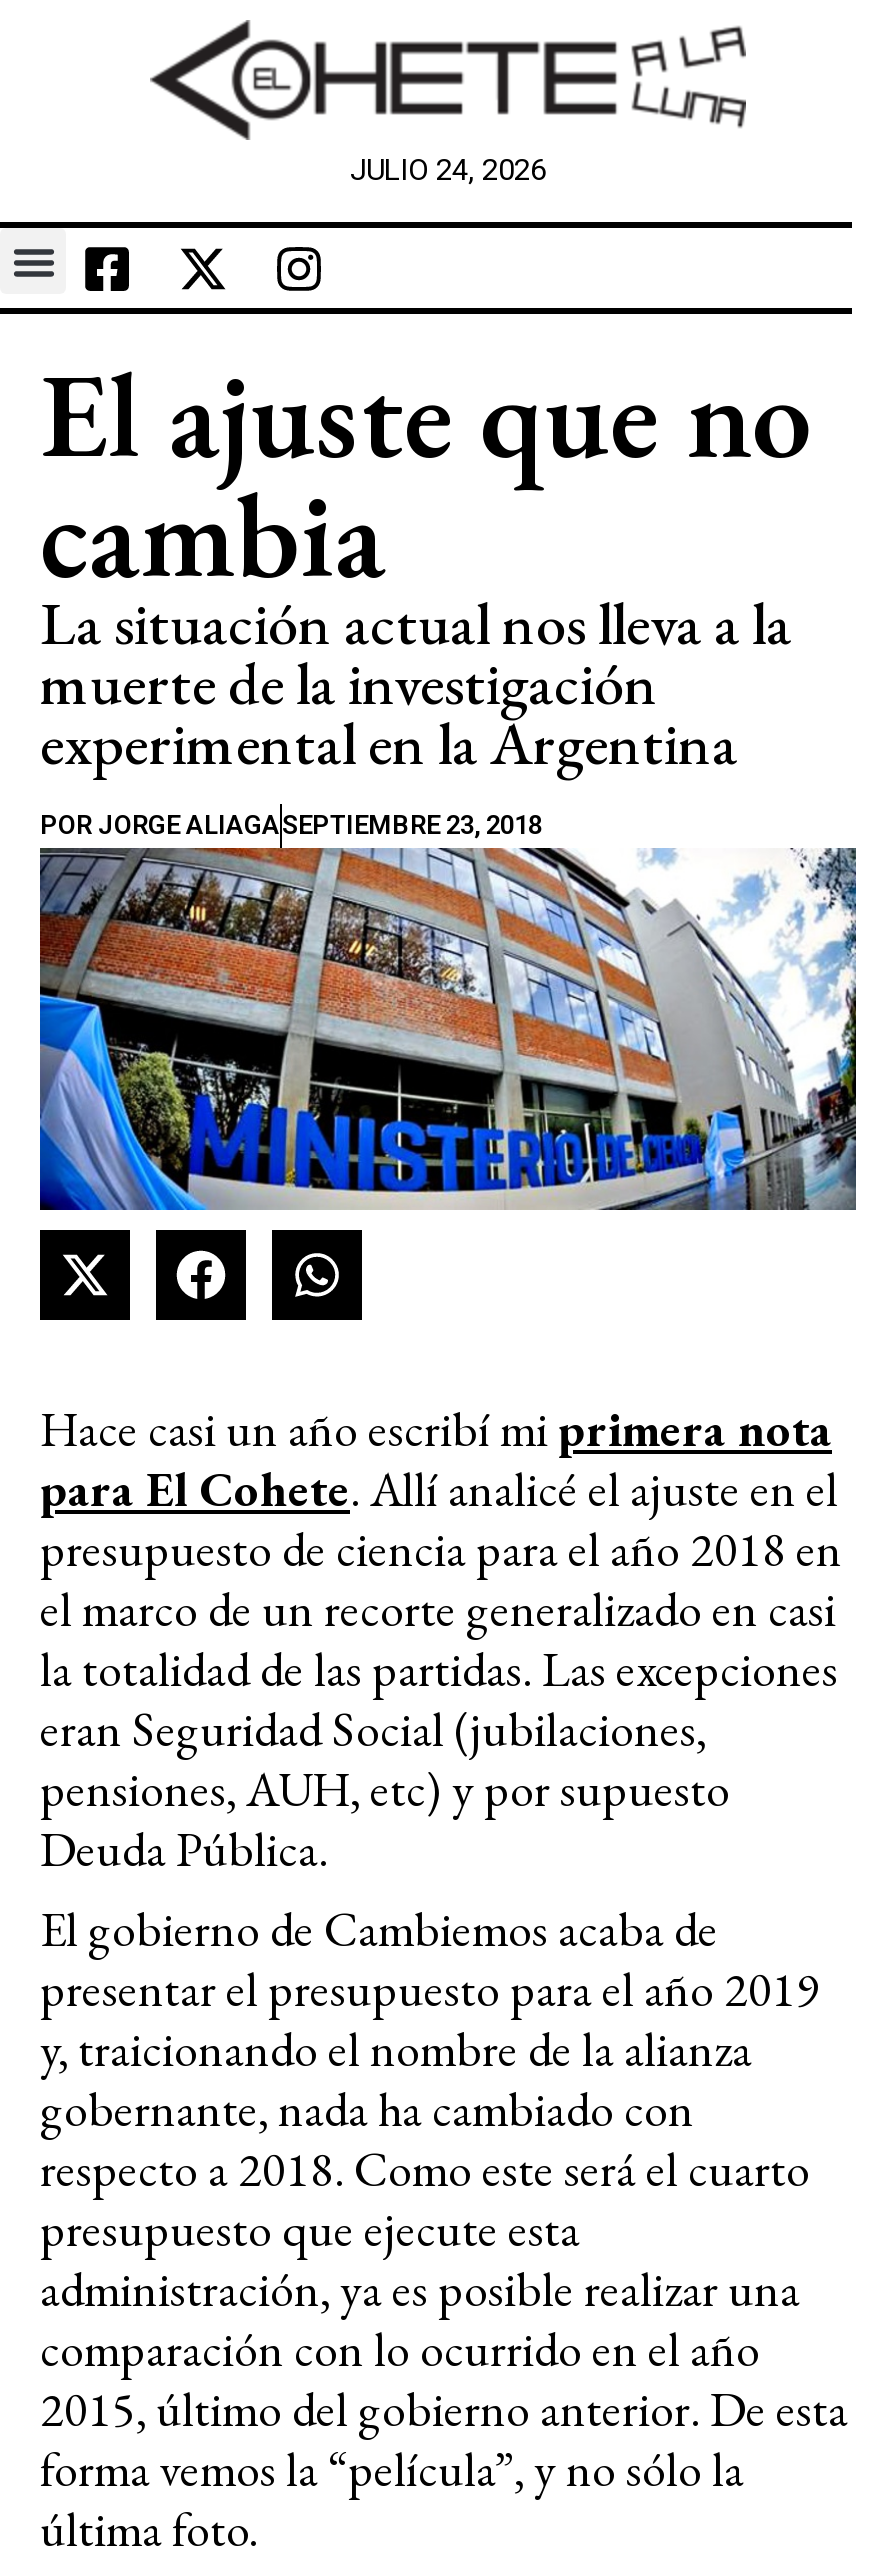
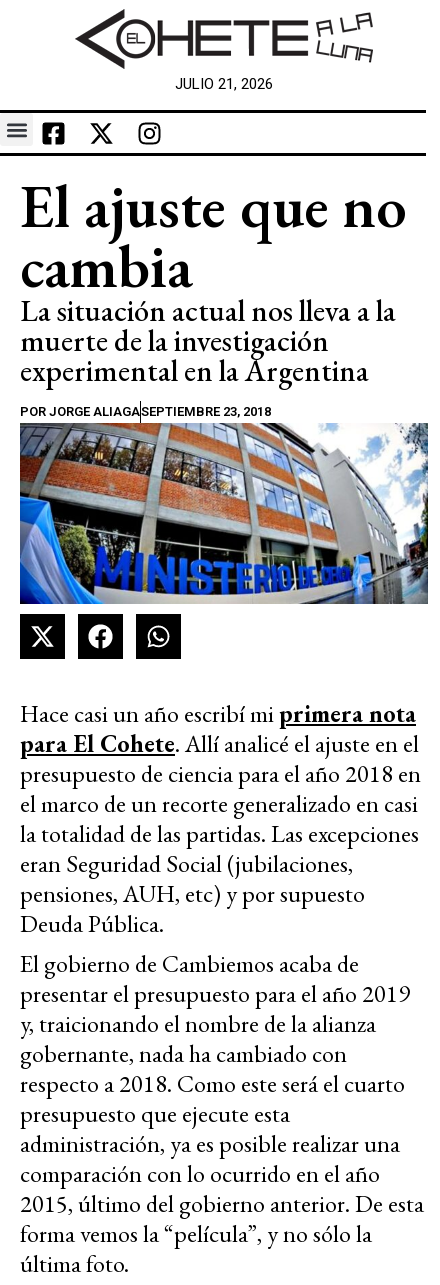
- JULIO 24, 2026
+ JULIO 21, 2026
